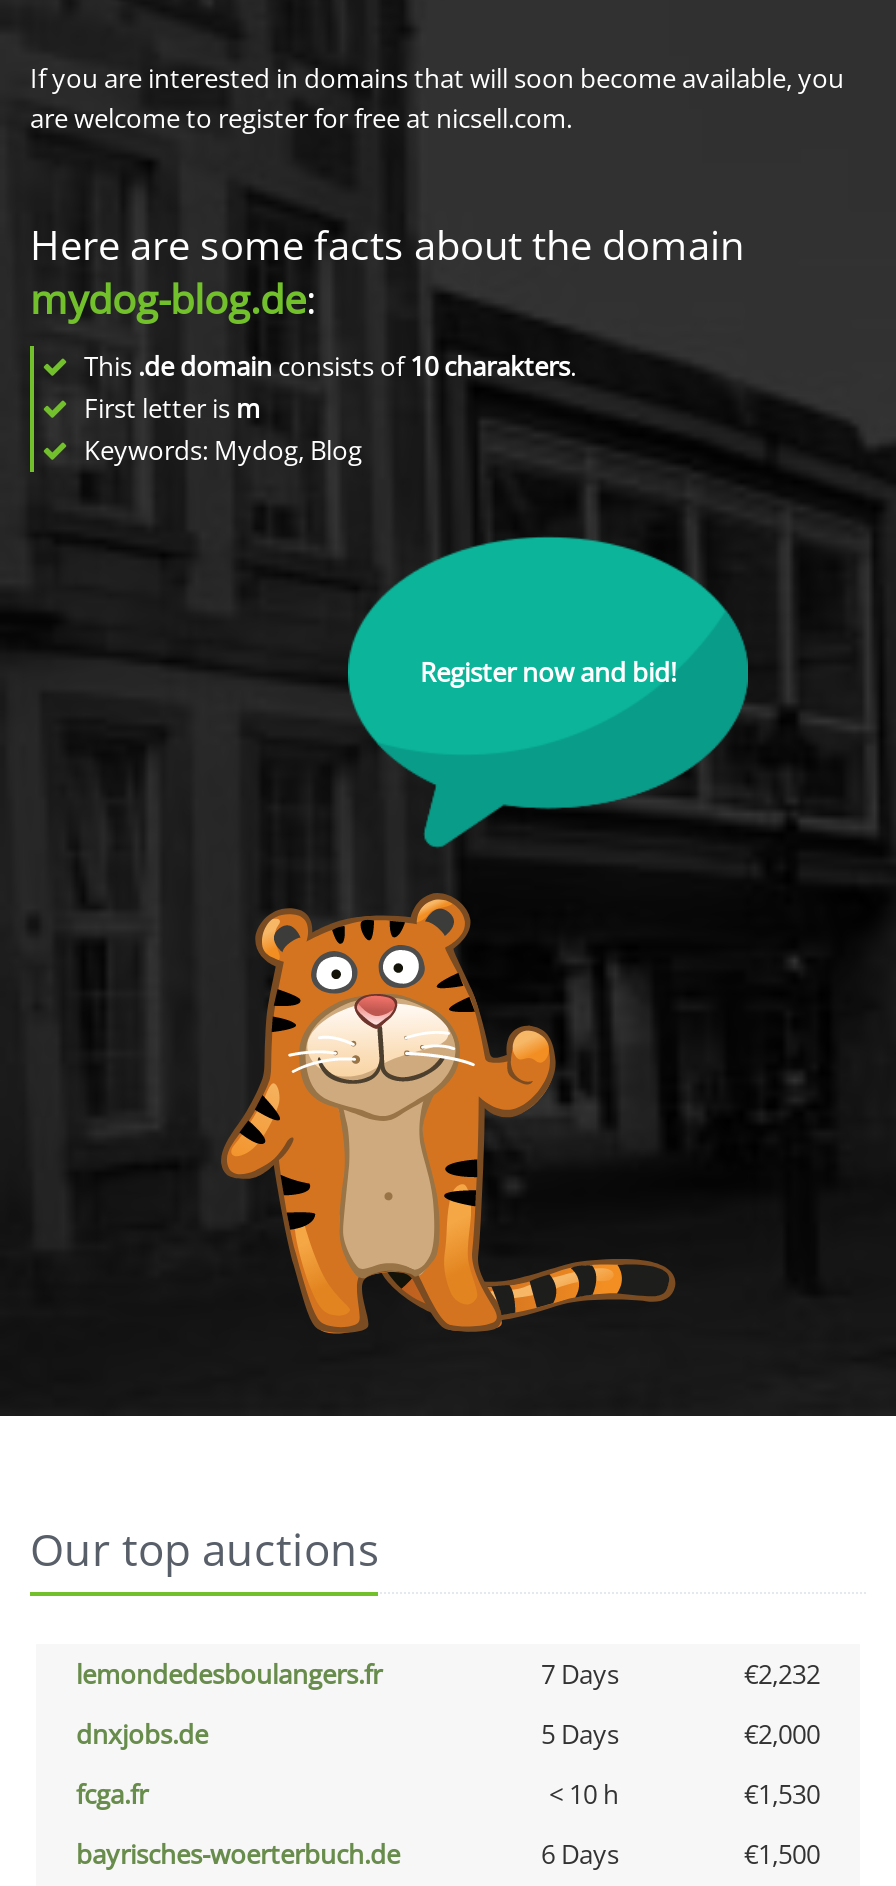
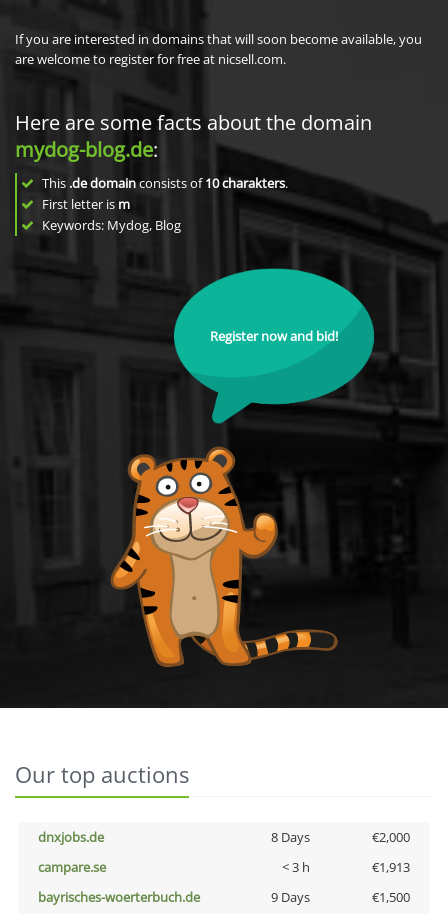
- lemondedesboulangers.fr
- 7 Days
- €2,232

- 5 Days
+ 8 Days

- fcga.fr
- < 10 h
- €1,530
+ campare.se
+ < 3 h
+ €1,913

- 6 Days
+ 9 Days
